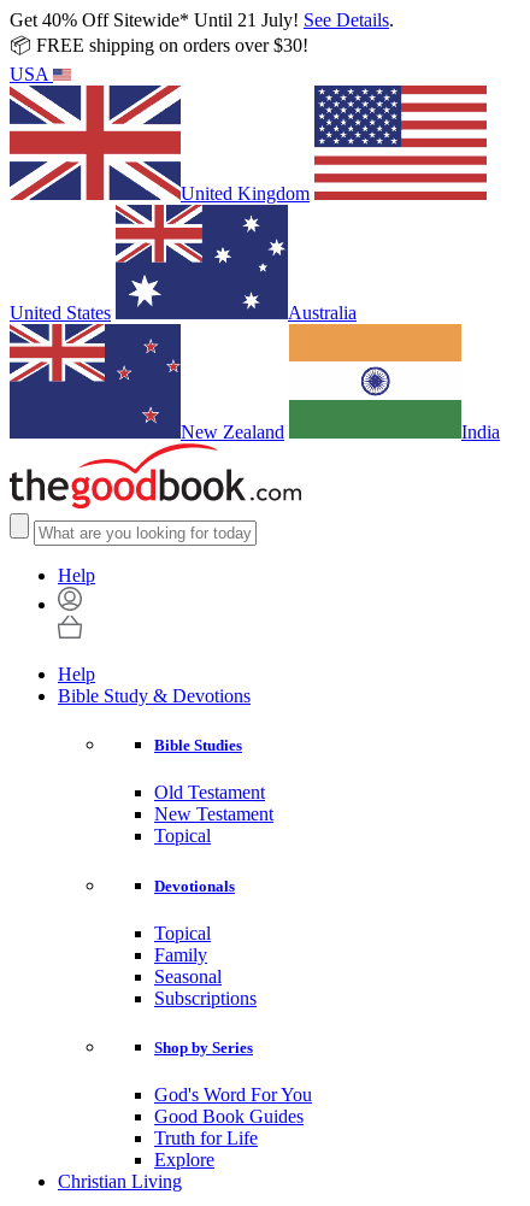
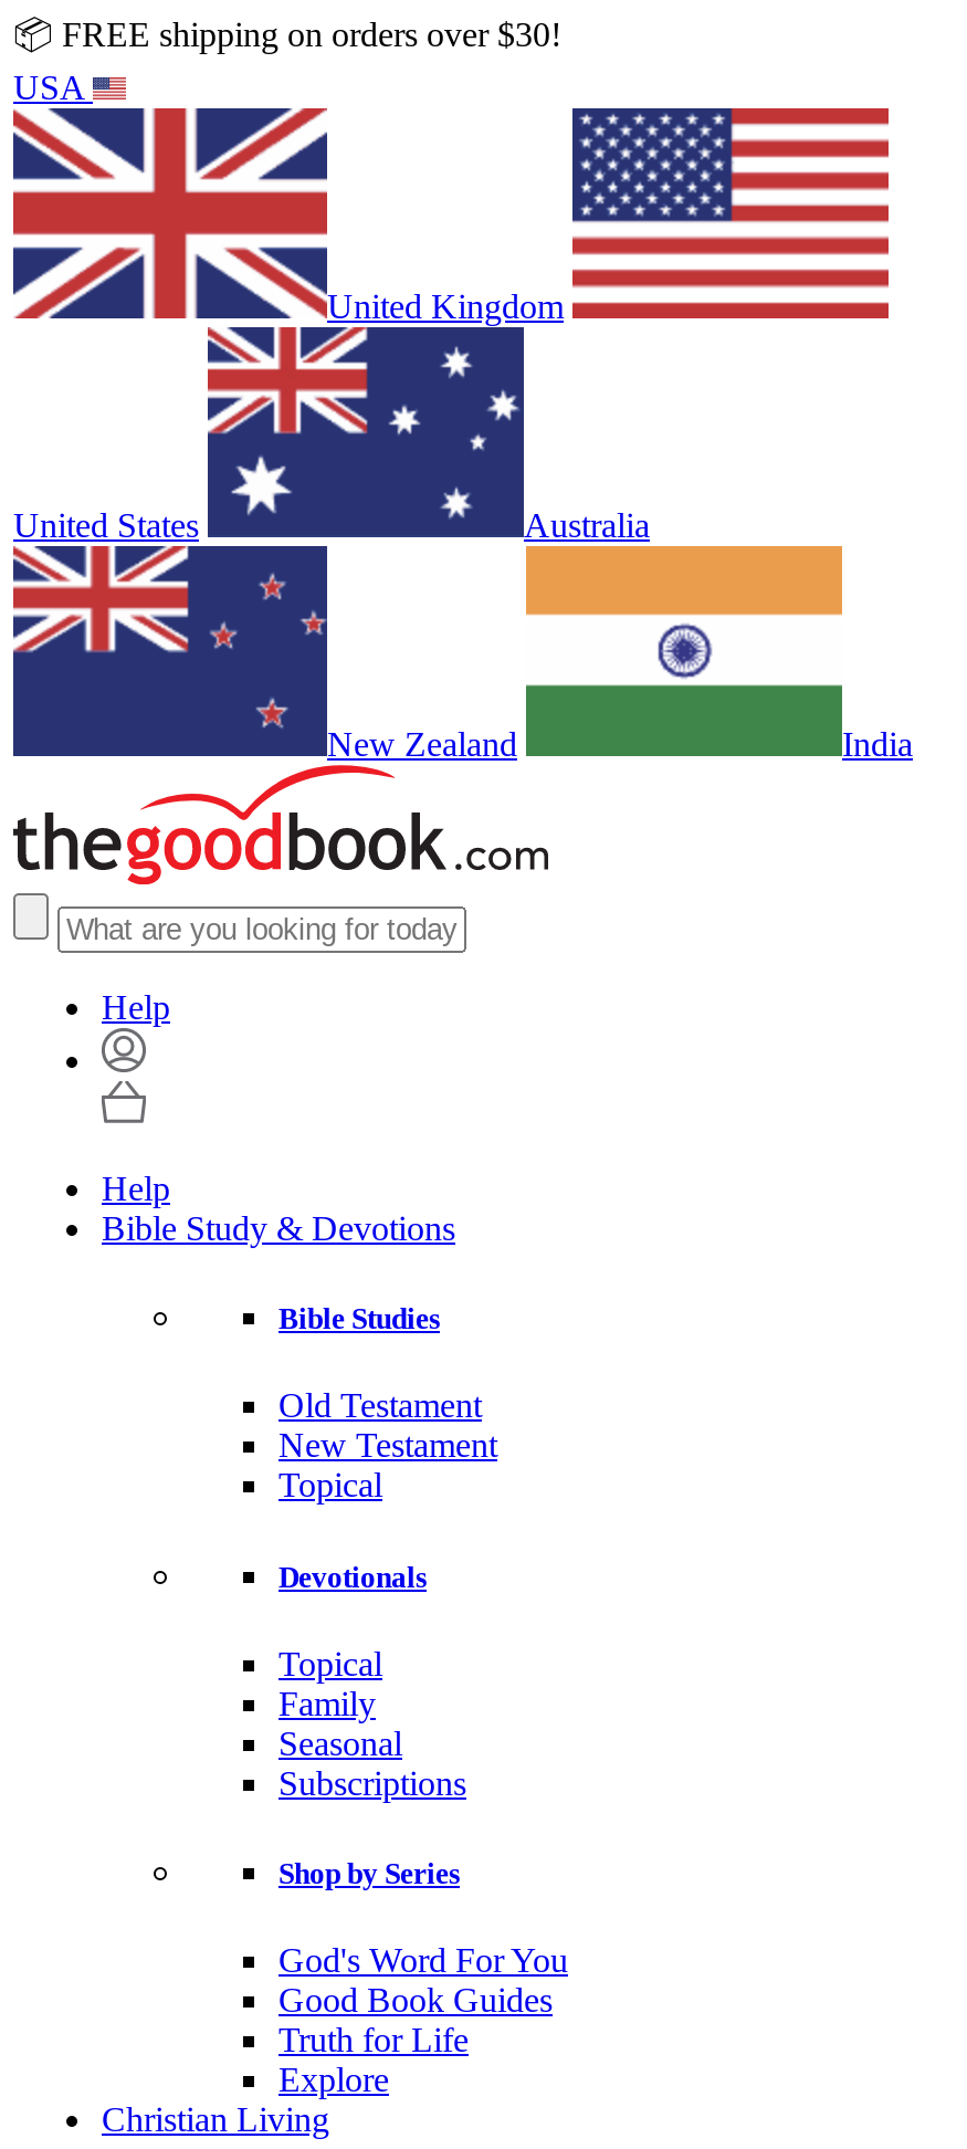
- Get 40% Off Sitewide* Until 21 July! See Details.
